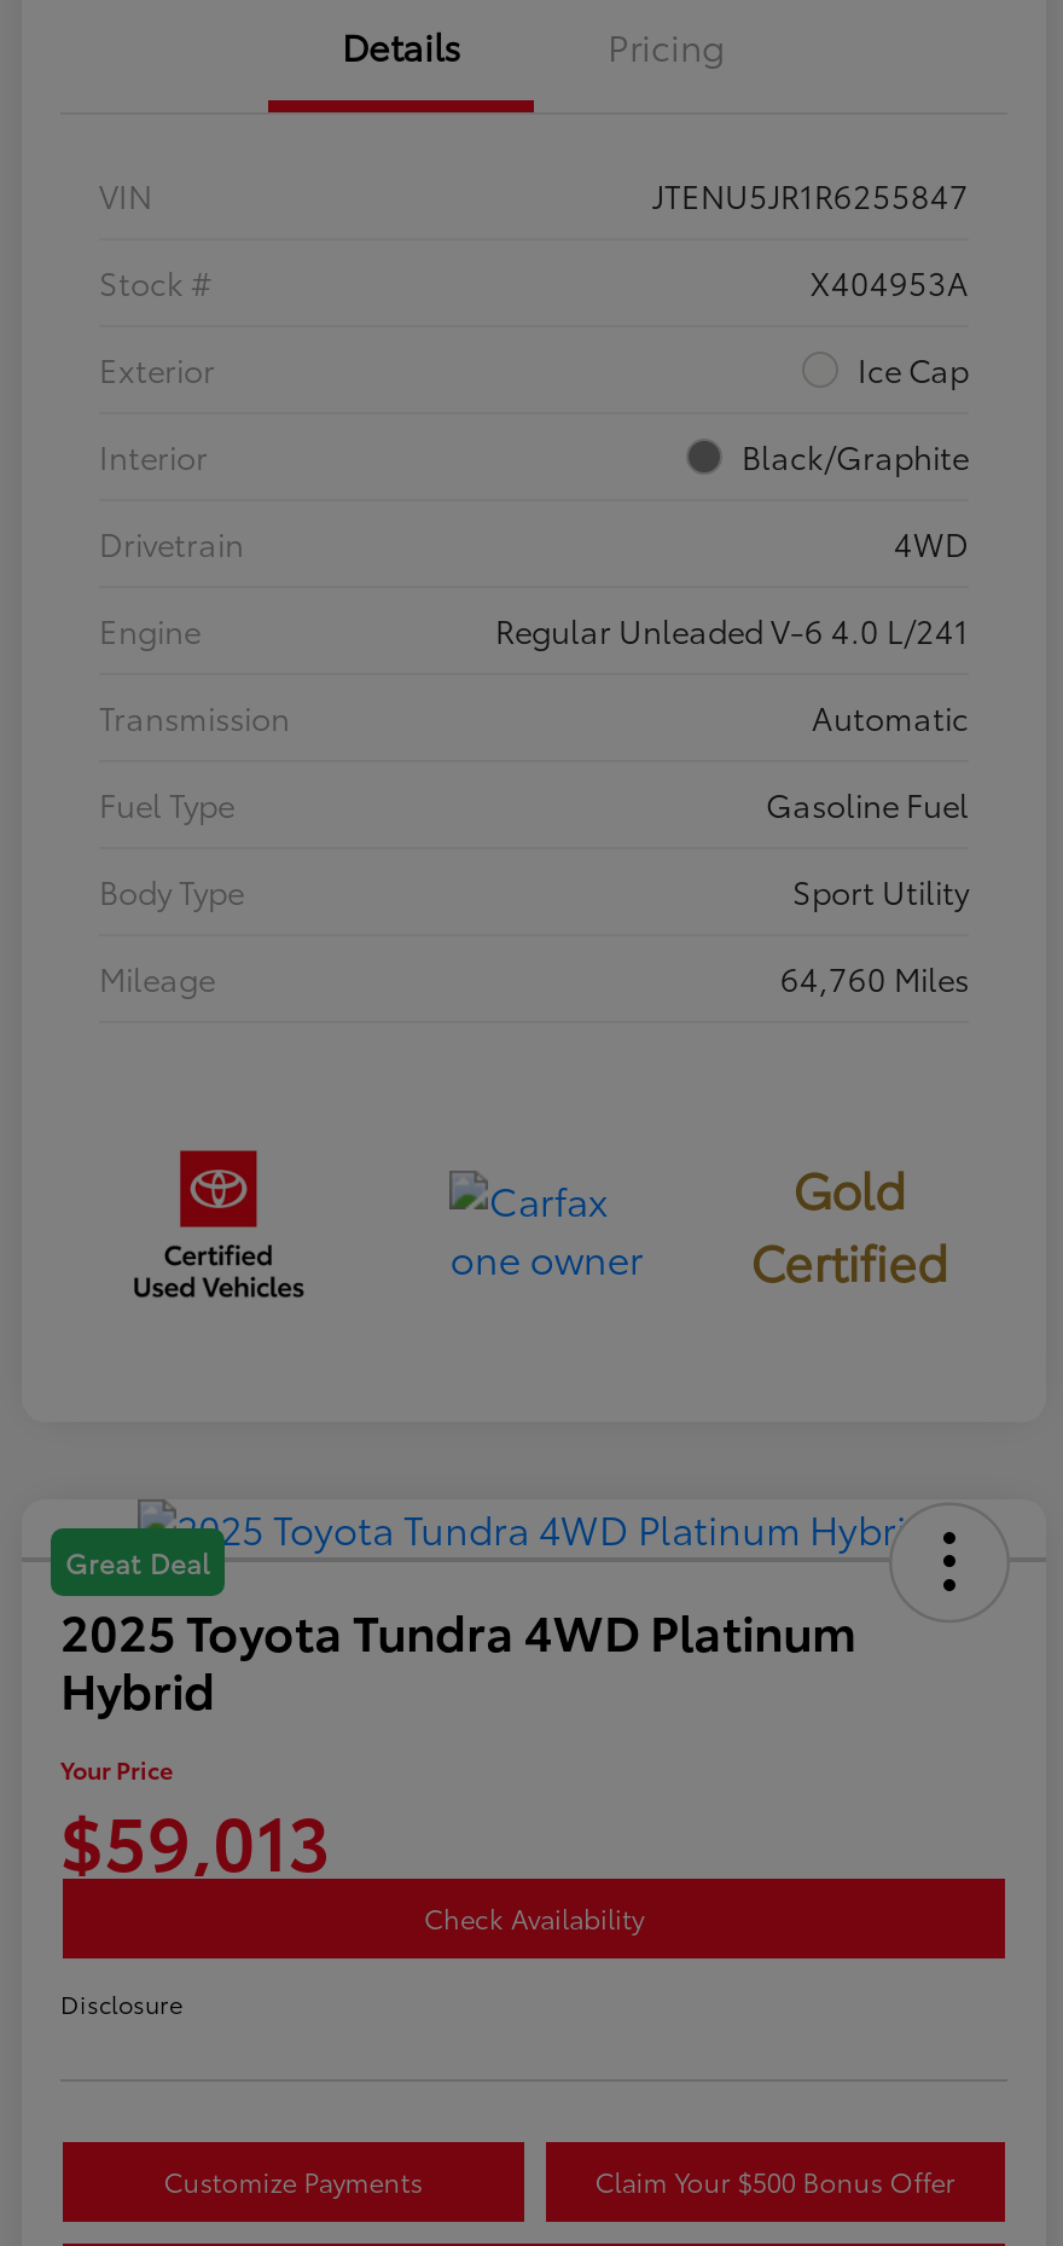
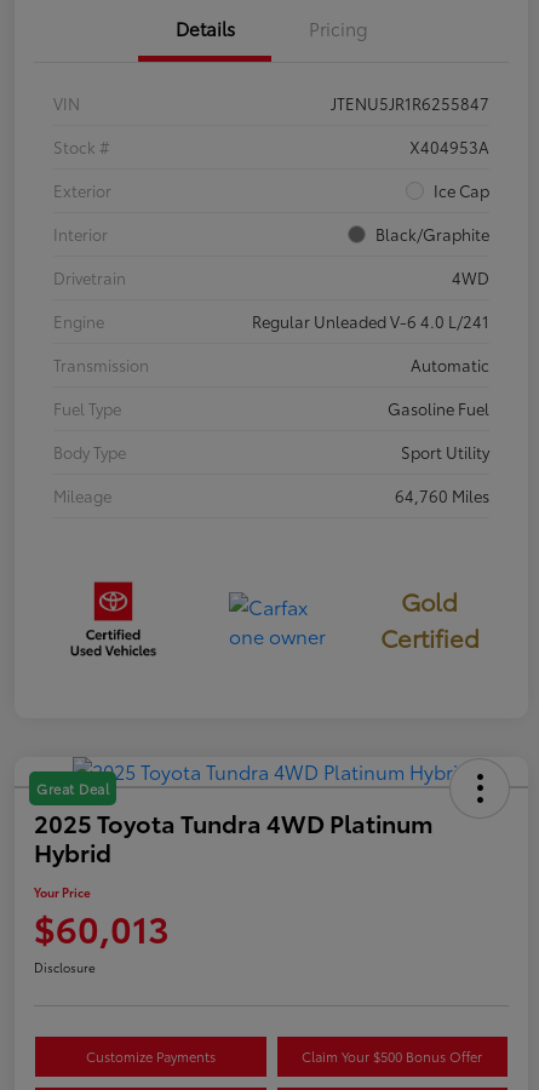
- $59,013
- Check Availability
+ $60,013
